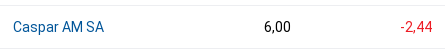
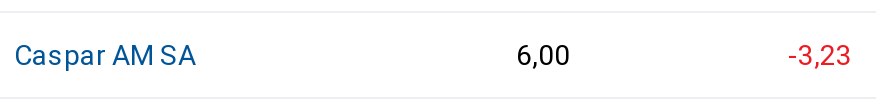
- -2,44
+ -3,23
